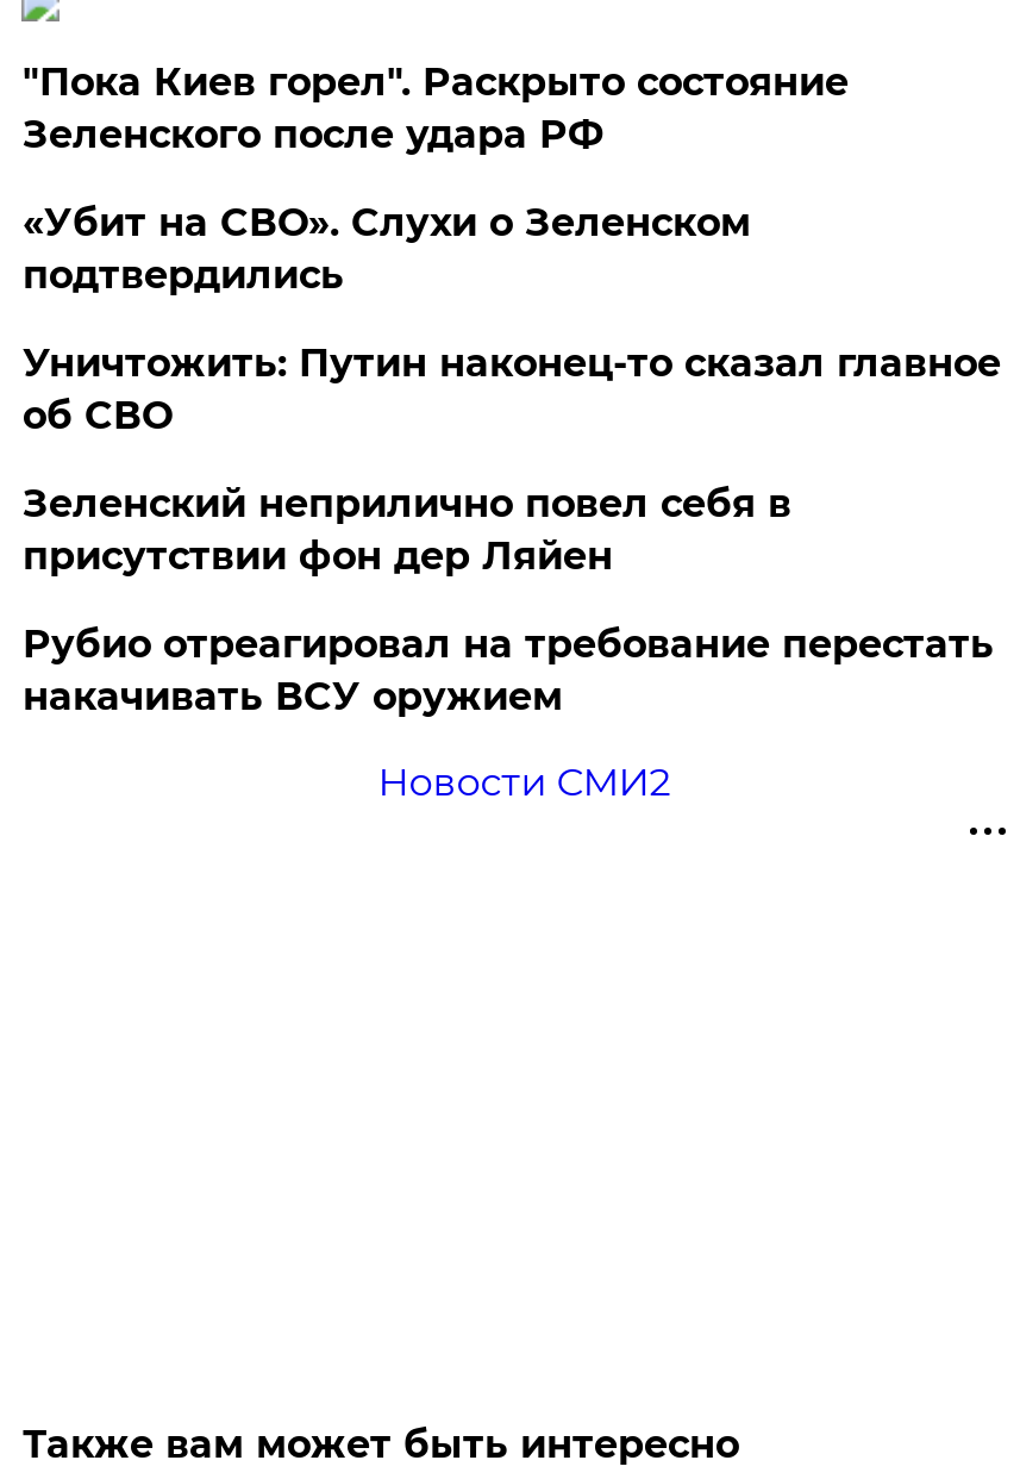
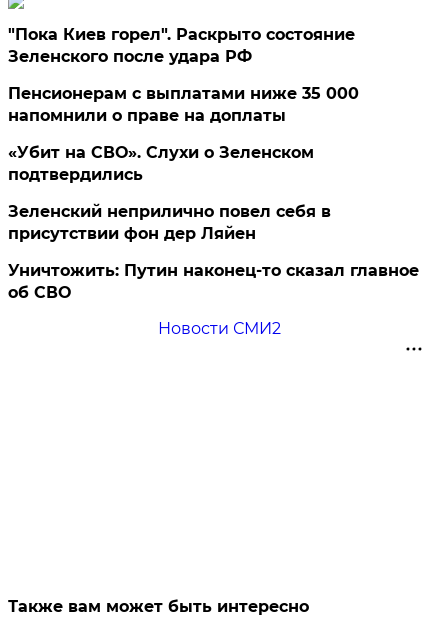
+ Пенсионерам с выплатами ниже 35 000
+ напомнили о праве на доплаты

moved down: «Убит на СВО». Слухи о Зеленском | подтвердились

moved down: Уничтожить: Путин наконец-то сказал главное | об СВО

- Рубио отреагировал на требование перестать
- накачивать ВСУ оружием
